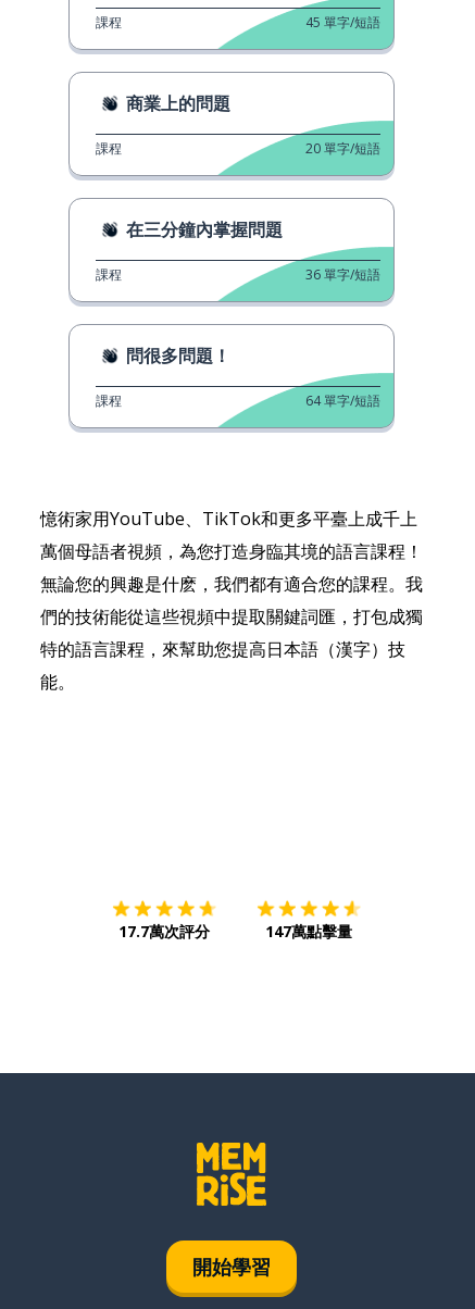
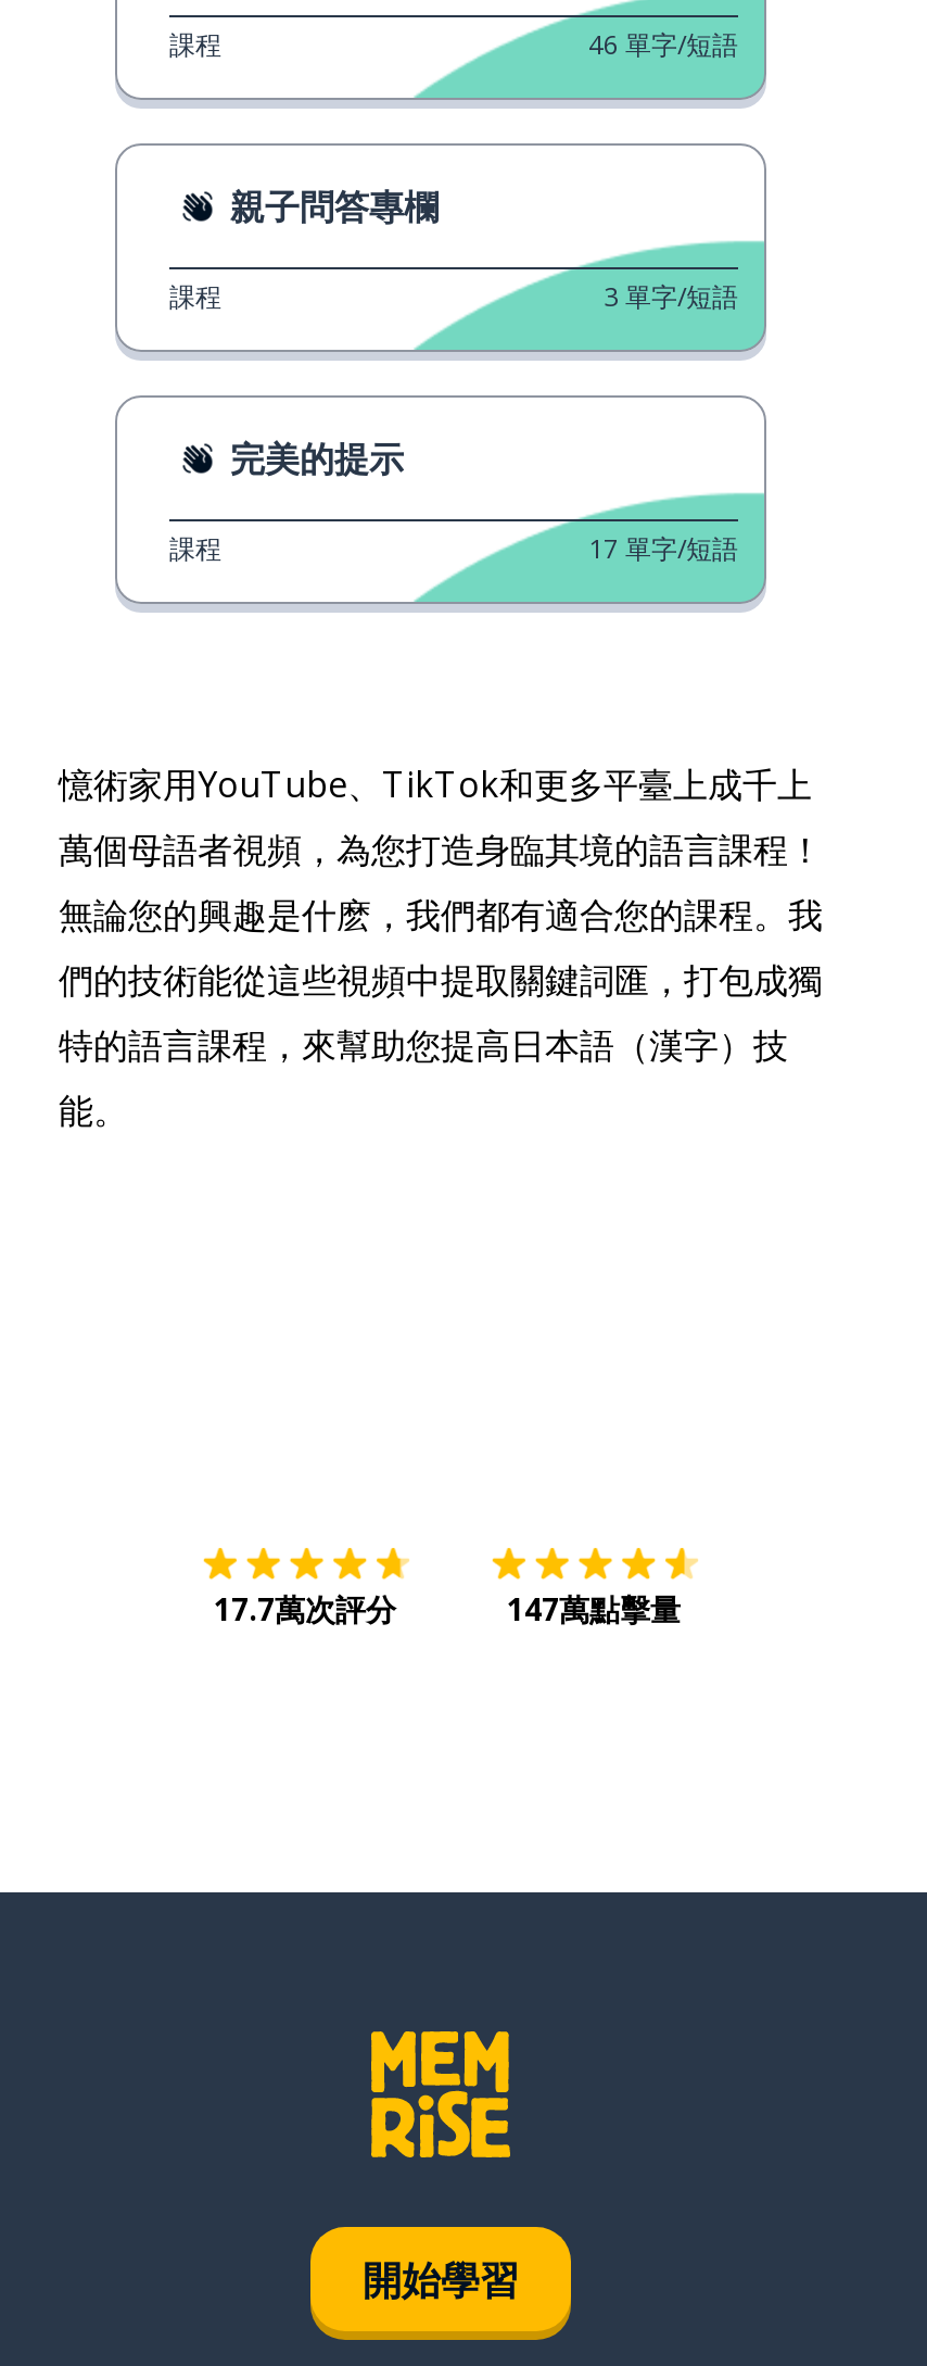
- 45 單字/短語
+ 46 單字/短語

- 商業上的問題
+ 親子問答專欄

- 20 單字/短語
+ 3 單字/短語

- 在三分鐘內掌握問題
+ 完美的提示

- 36 單字/短語
- 問很多問題！
- 課程
- 64 單字/短語
+ 17 單字/短語
